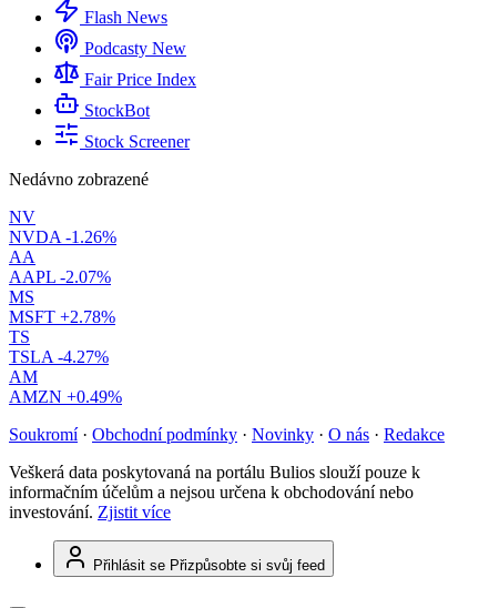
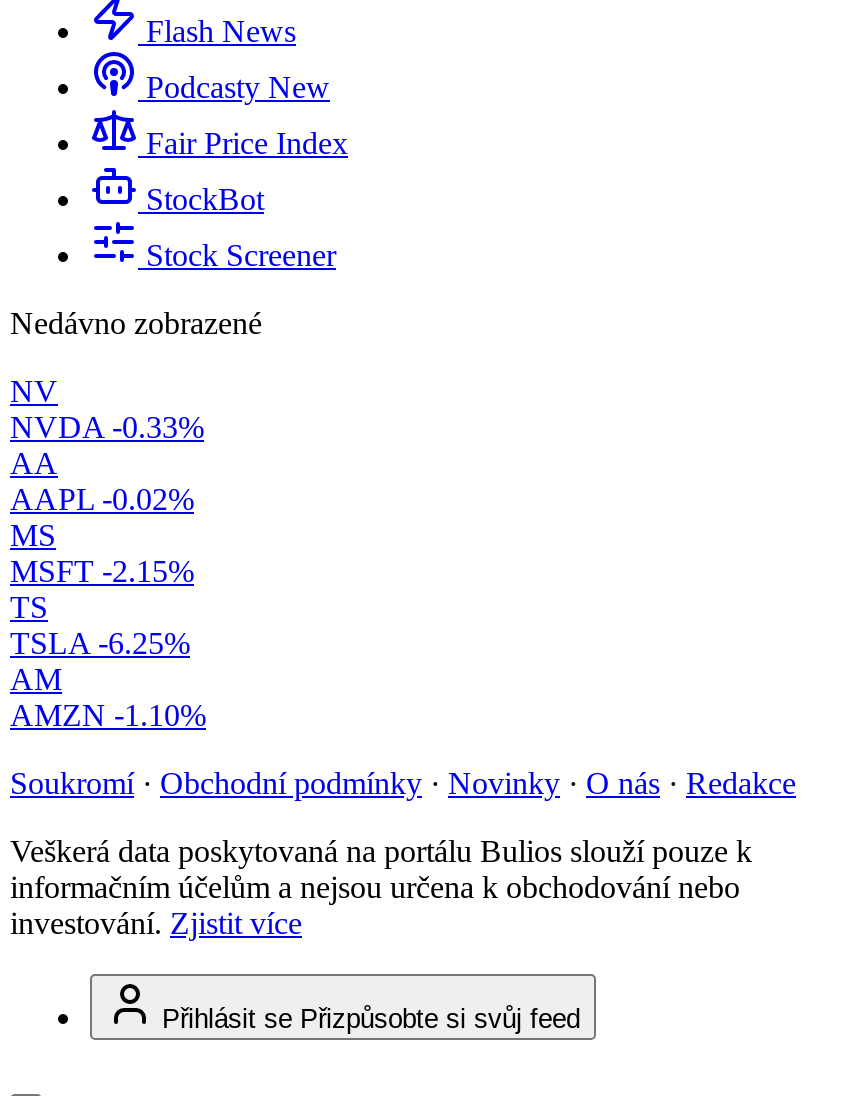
- NVDA -1.26%
+ NVDA -0.33%

- AAPL -2.07%
+ AAPL -0.02%

- MSFT +2.78%
+ MSFT -2.15%

- TSLA -4.27%
+ TSLA -6.25%

- AMZN +0.49%
+ AMZN -1.10%
